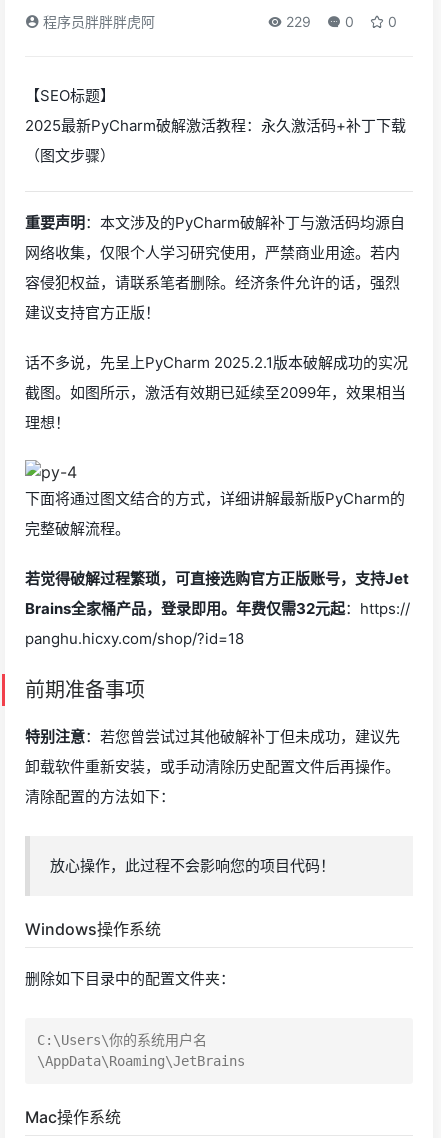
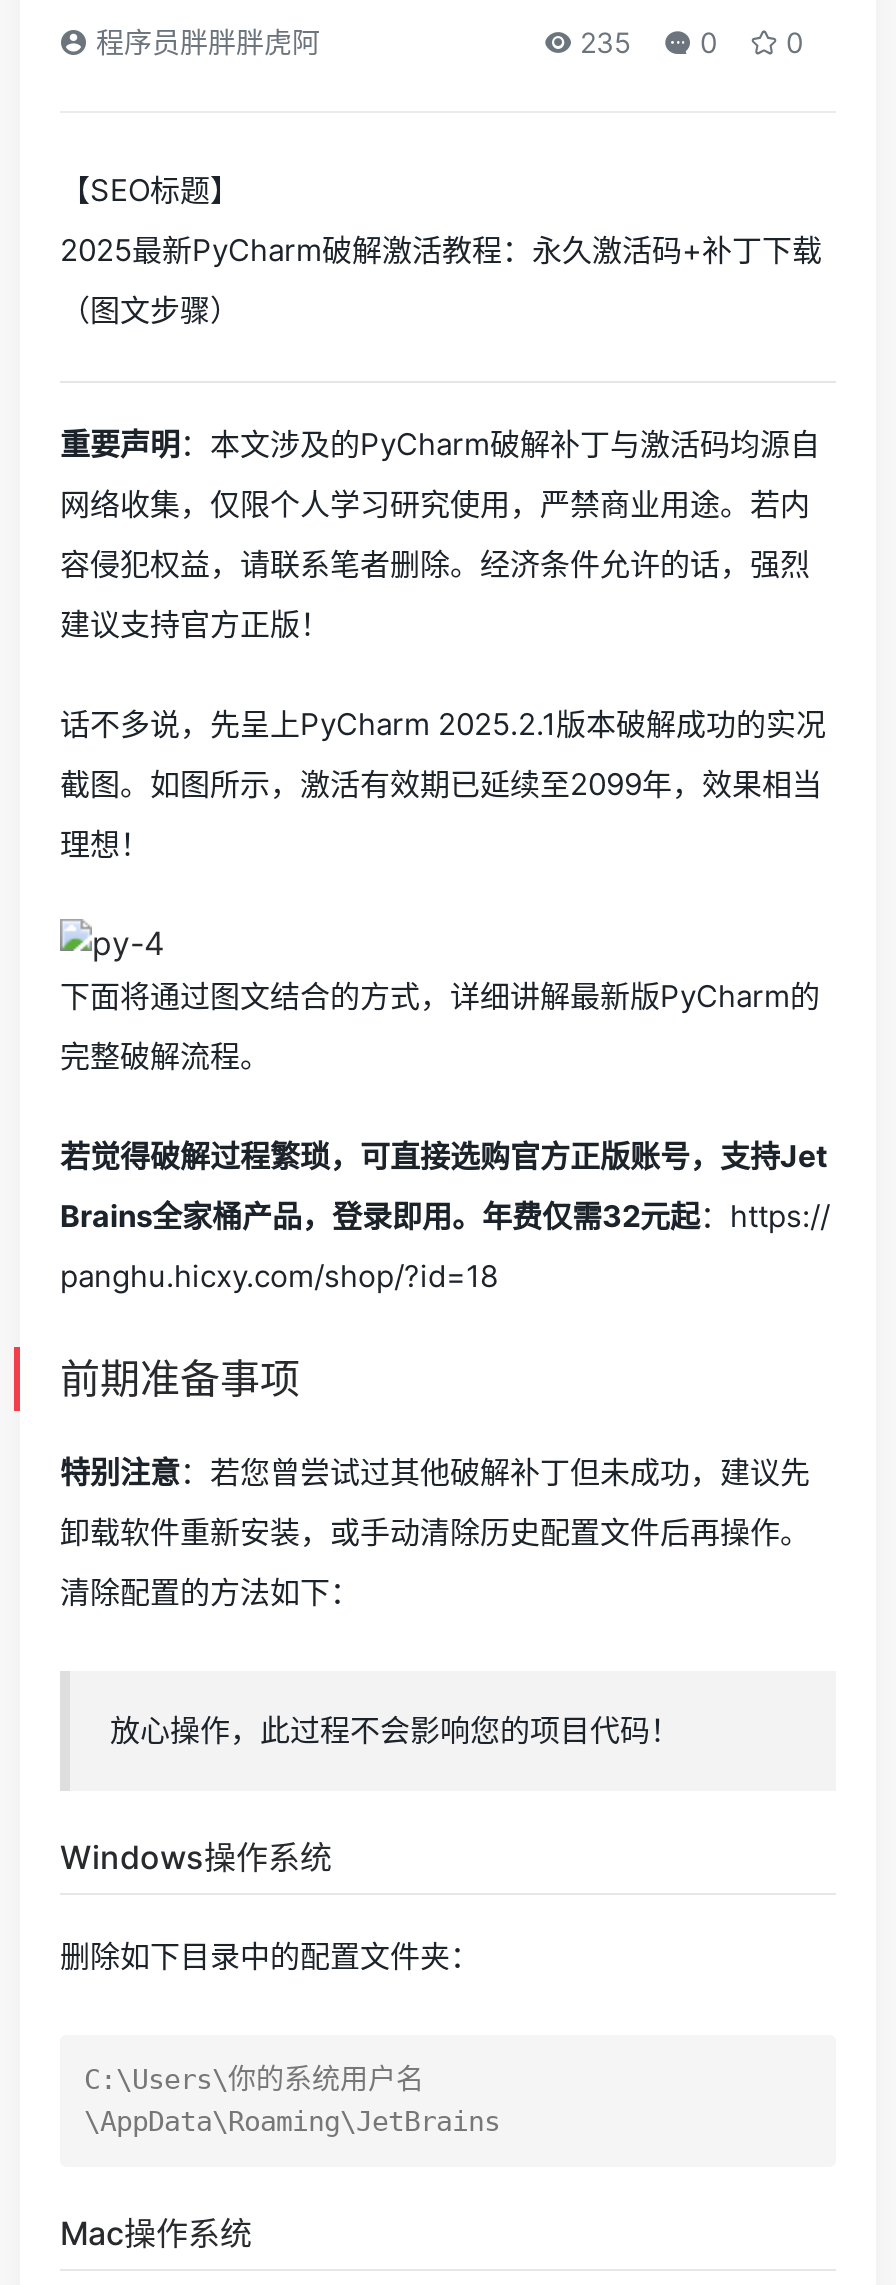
- 229 0 0
+ 235 0 0
